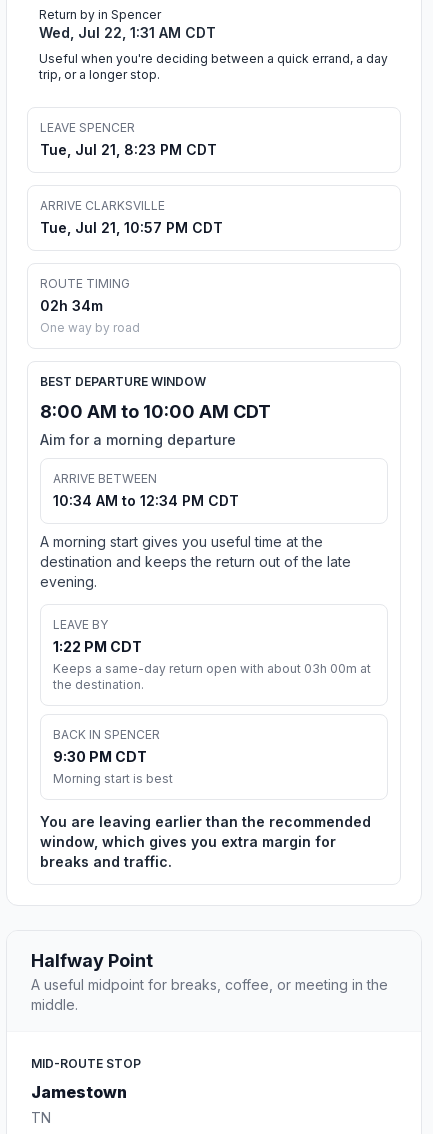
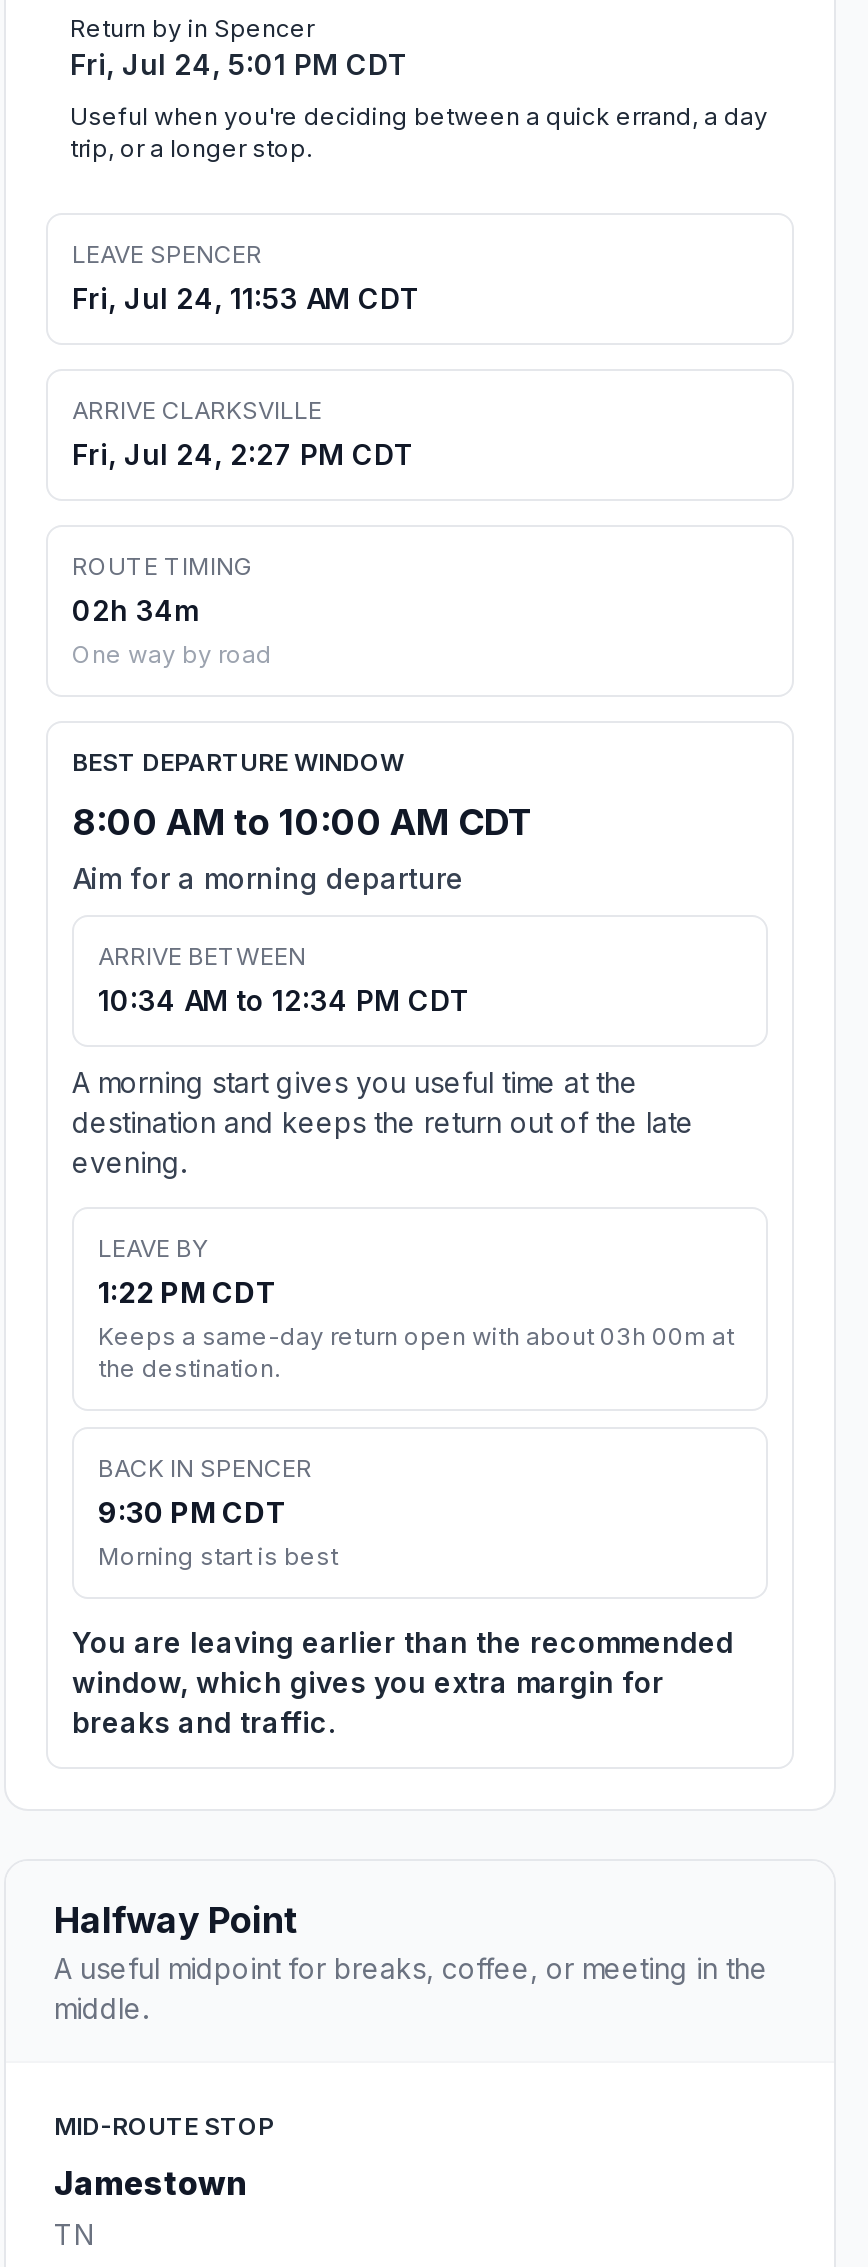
- Wed, Jul 22, 1:31 AM CDT
+ Fri, Jul 24, 5:01 PM CDT

- Tue, Jul 21, 8:23 PM CDT
+ Fri, Jul 24, 11:53 AM CDT

- Tue, Jul 21, 10:57 PM CDT
+ Fri, Jul 24, 2:27 PM CDT
